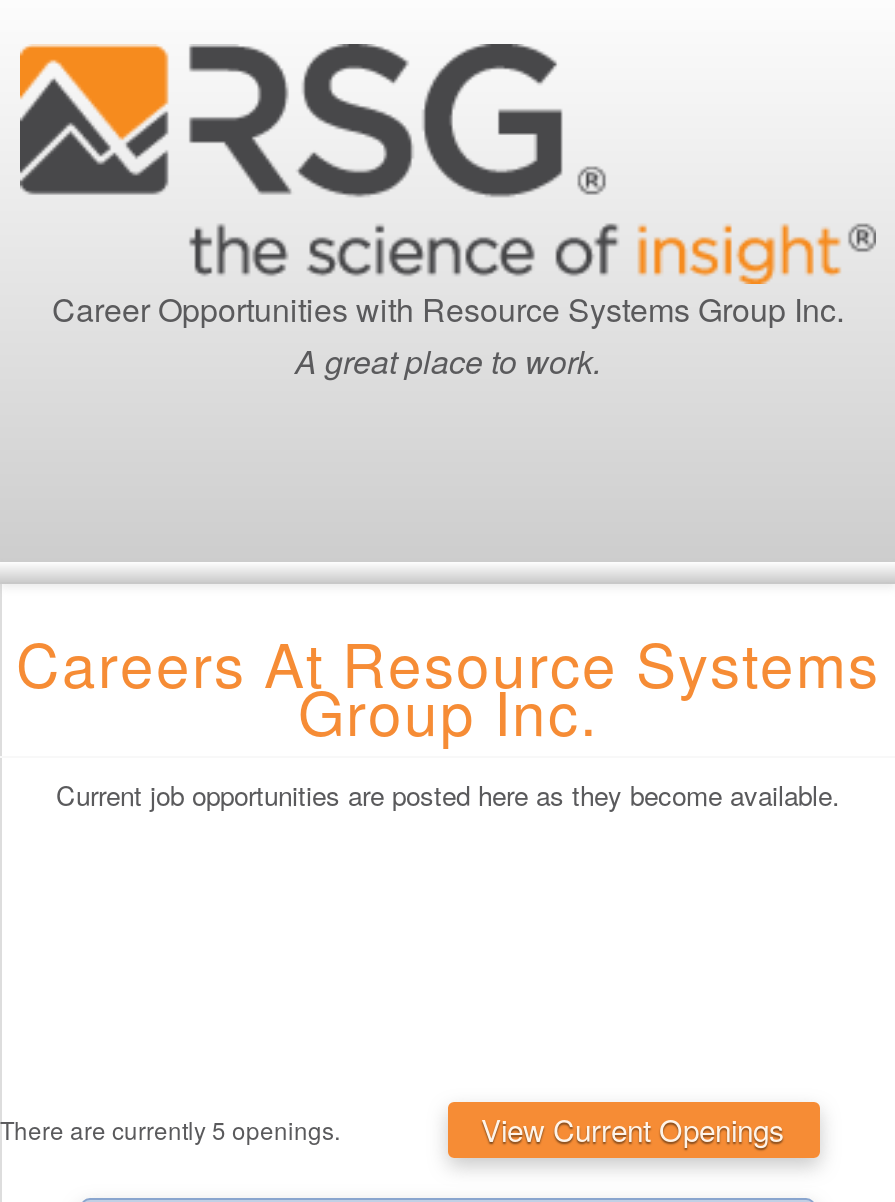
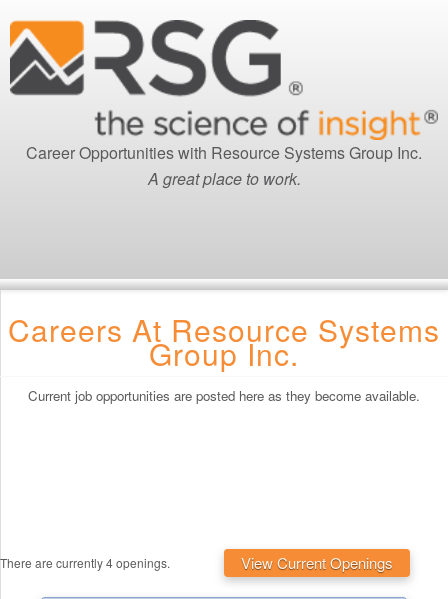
- There are currently 5 openings.
+ There are currently 4 openings.
